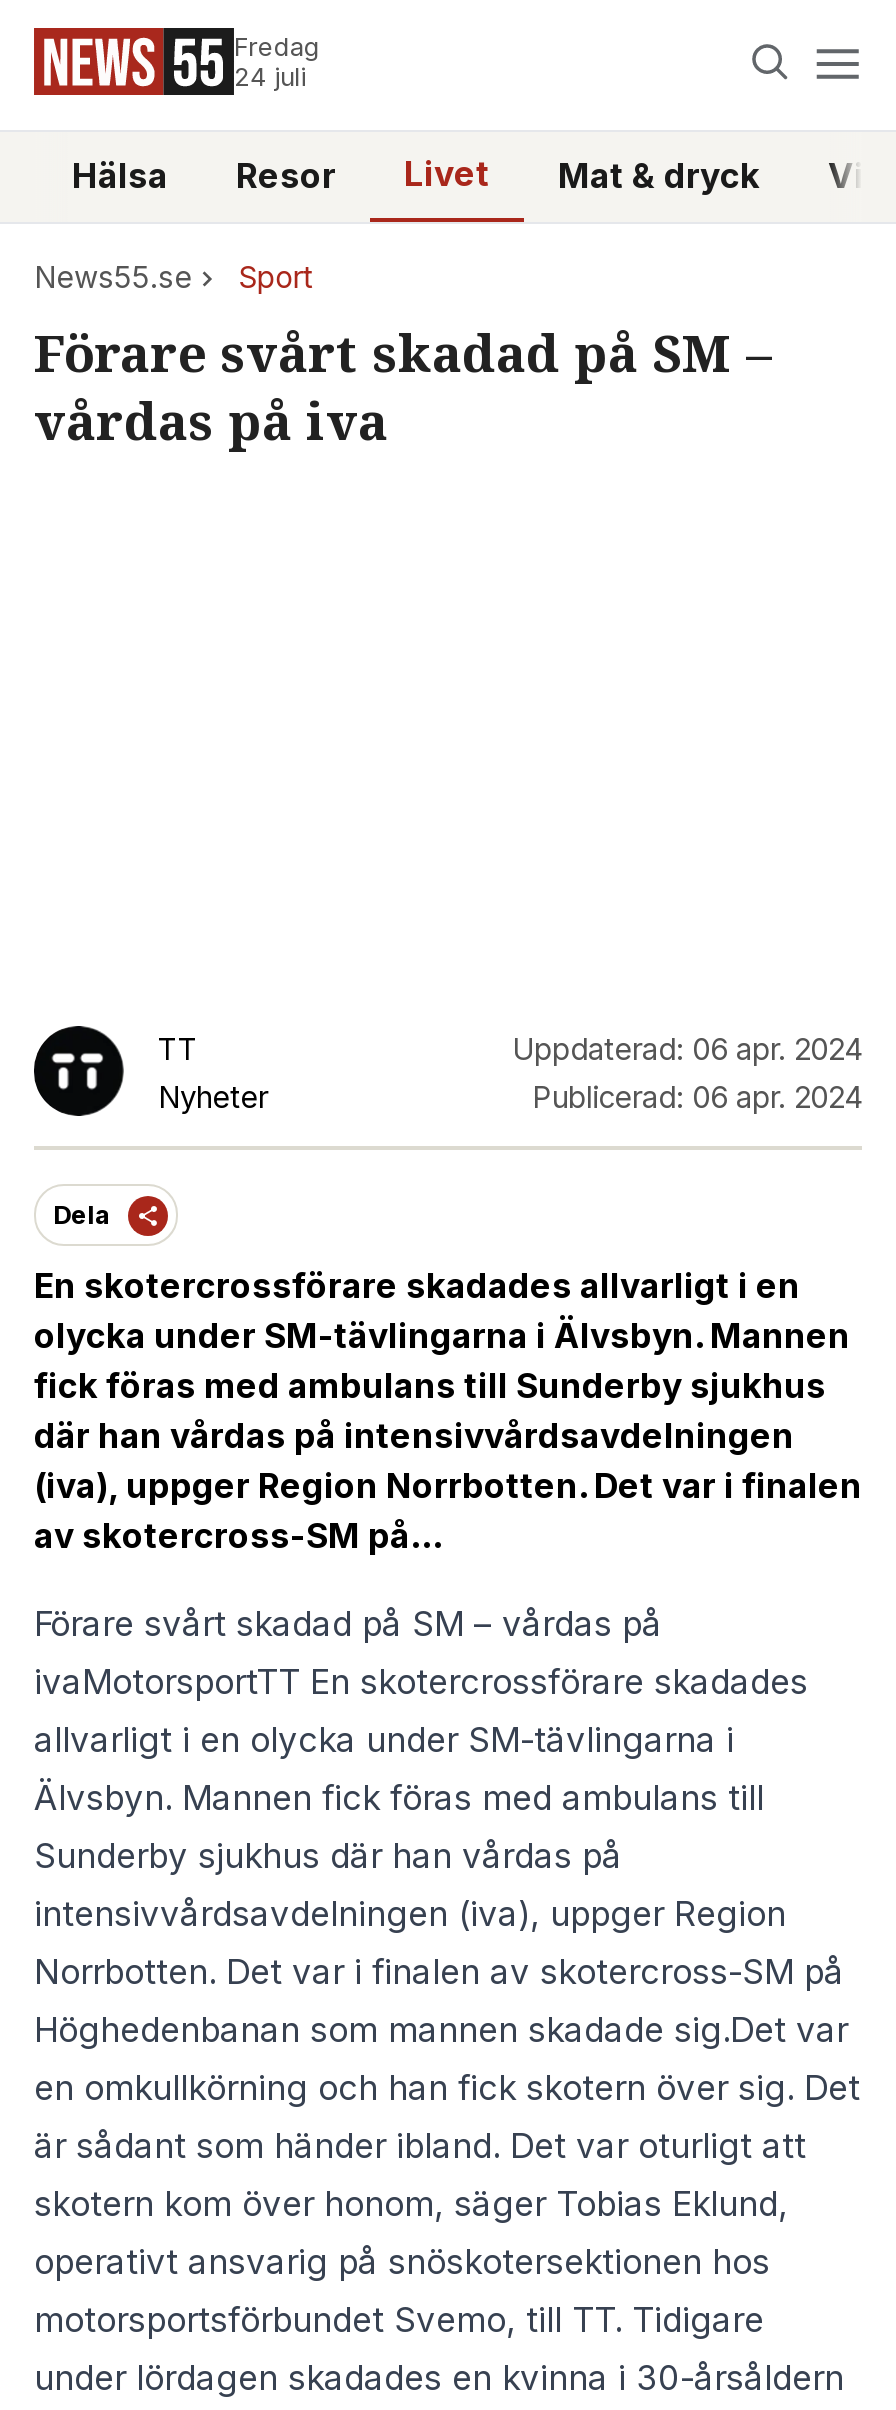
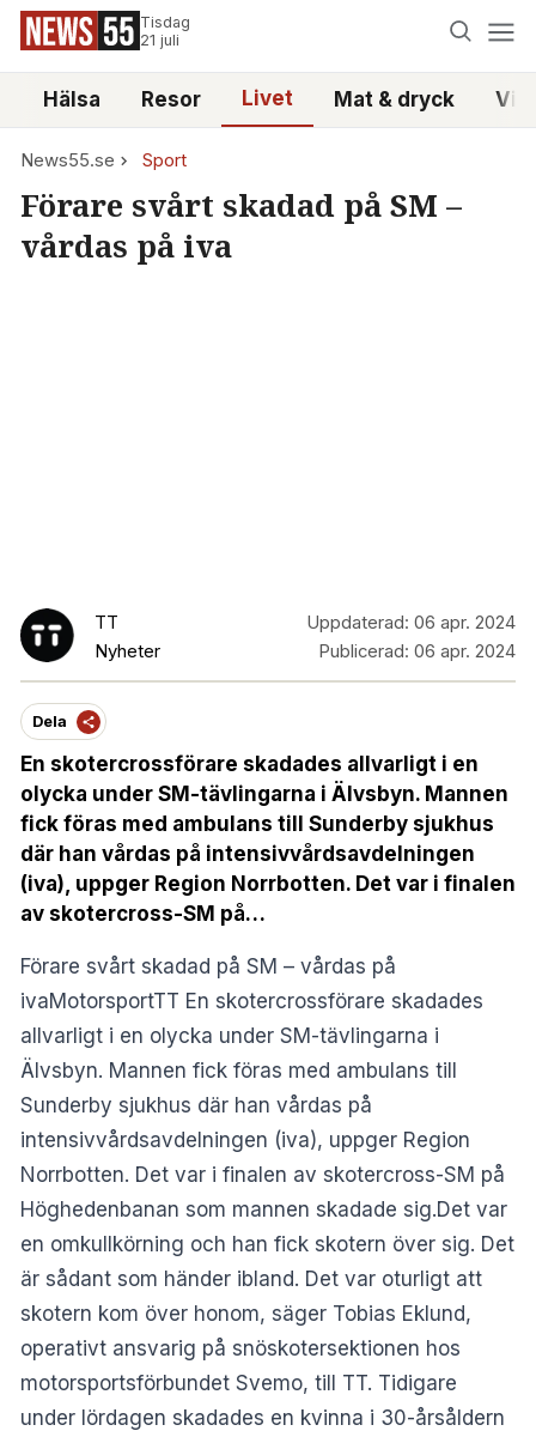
- Fredag
- 24 juli
+ Tisdag
+ 21 juli
